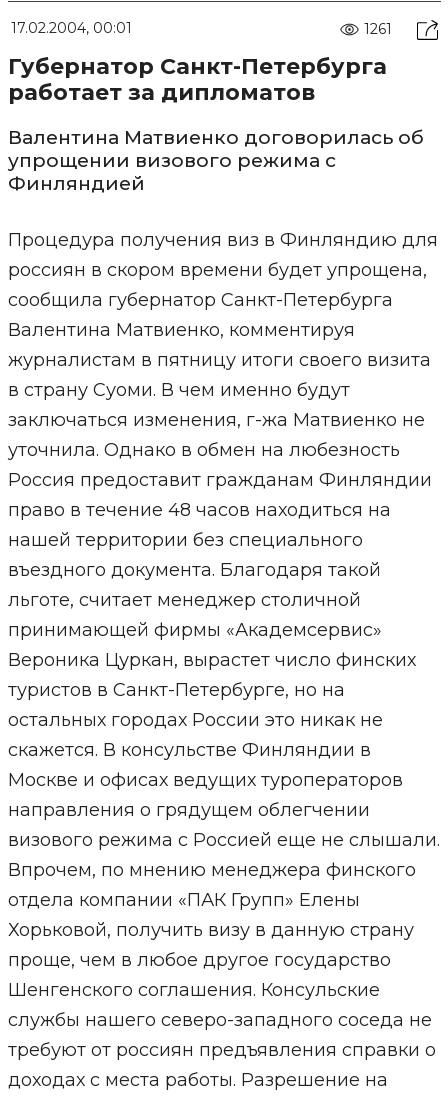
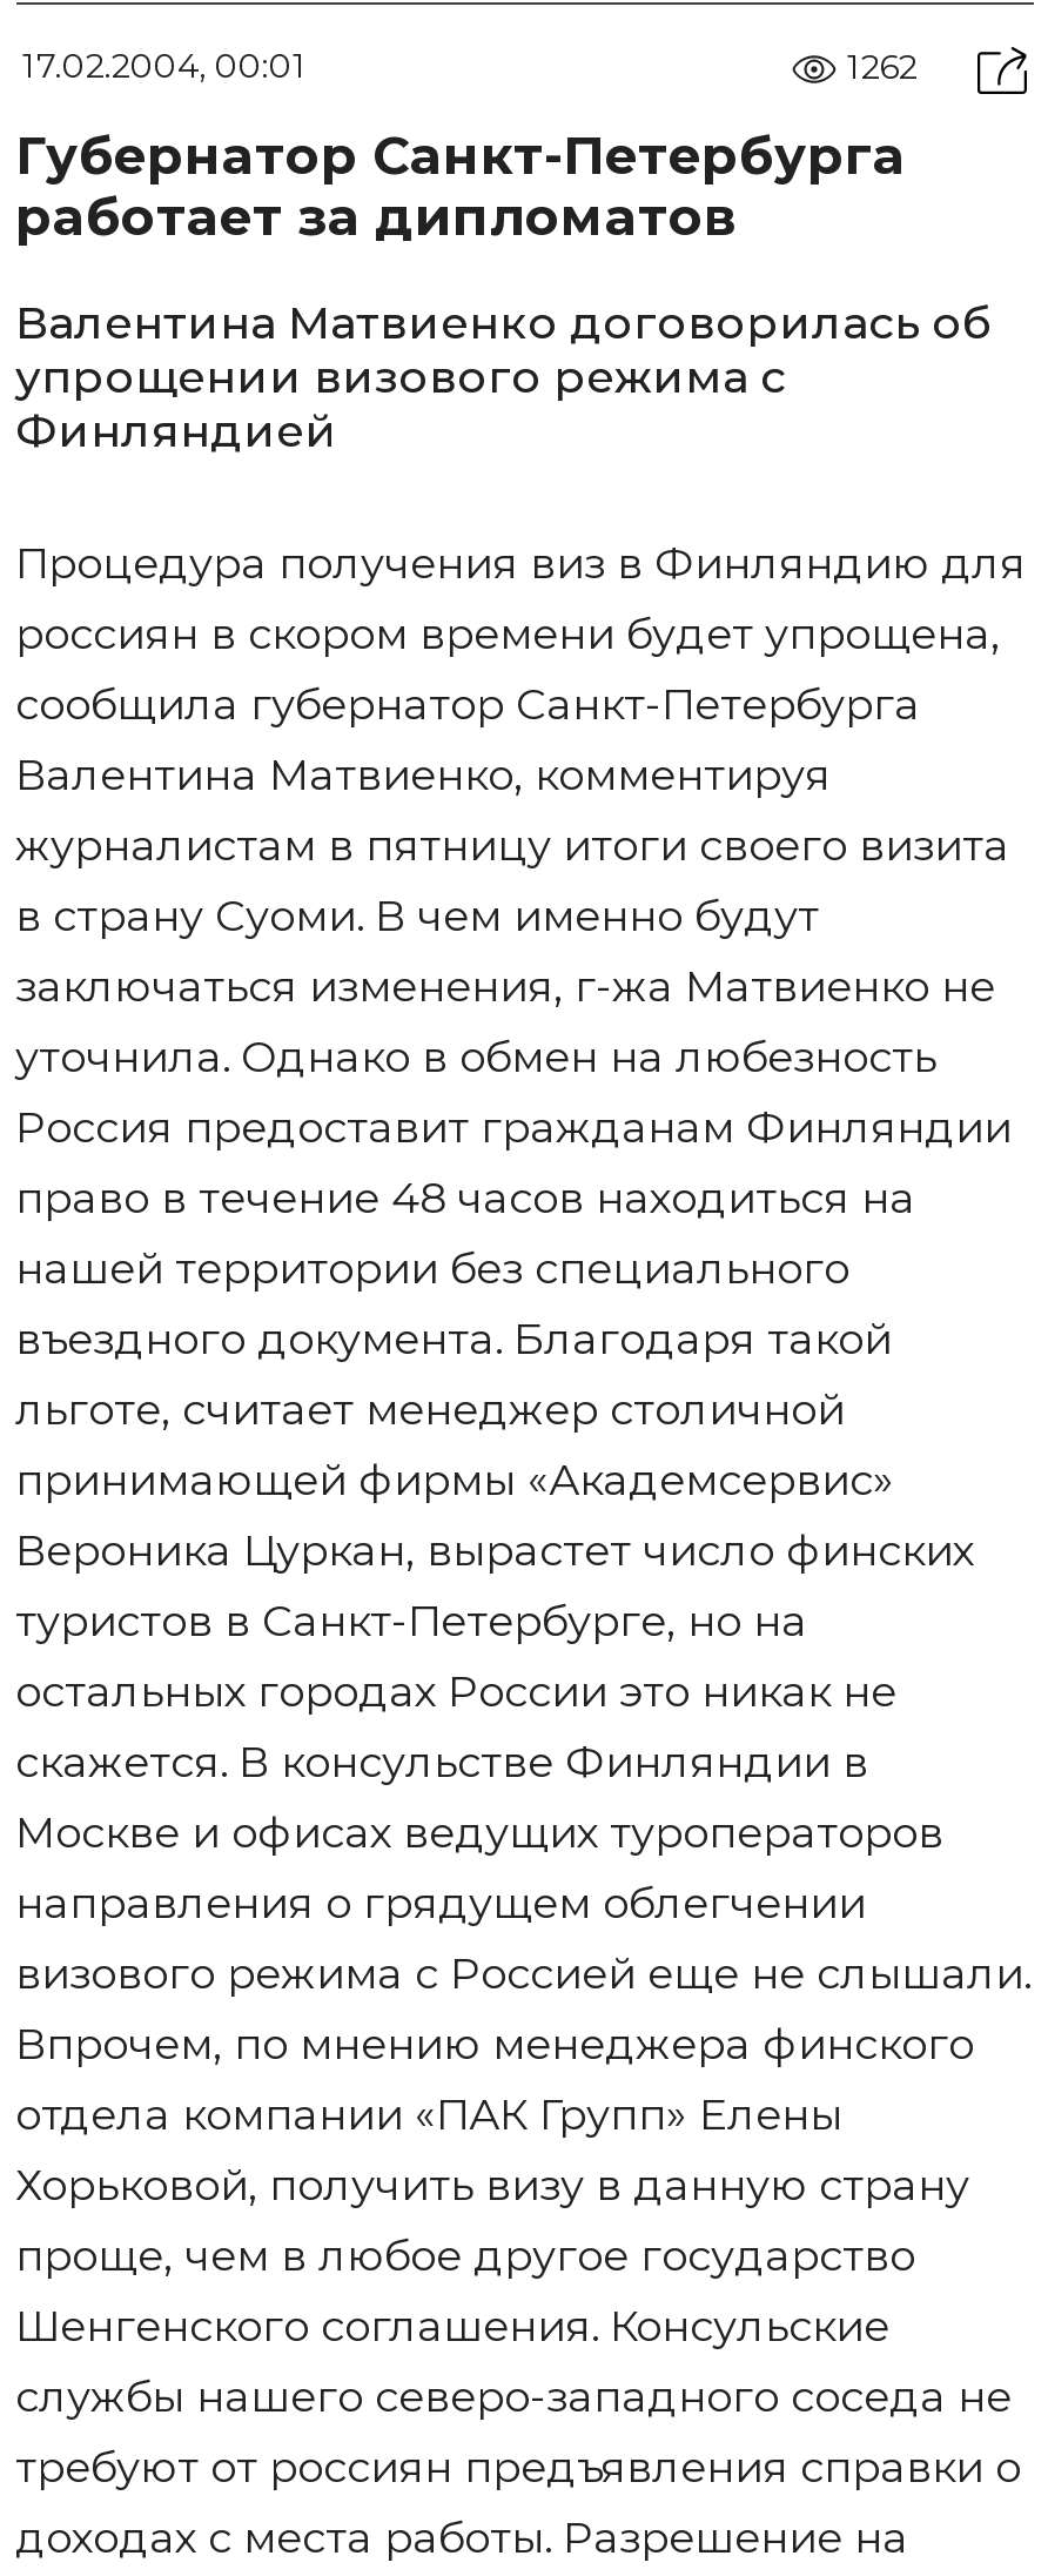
- 1261
+ 1262
